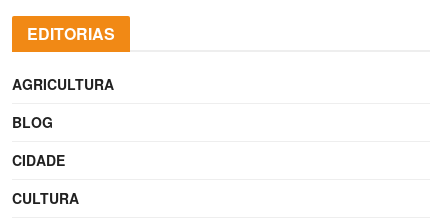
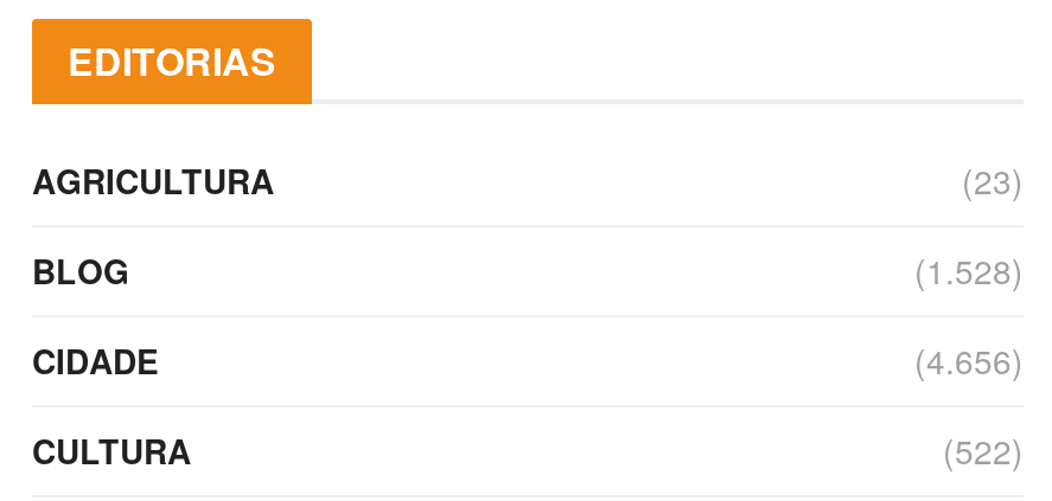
+ (23)

+ (1.528)

+ (4.656)

+ (522)
